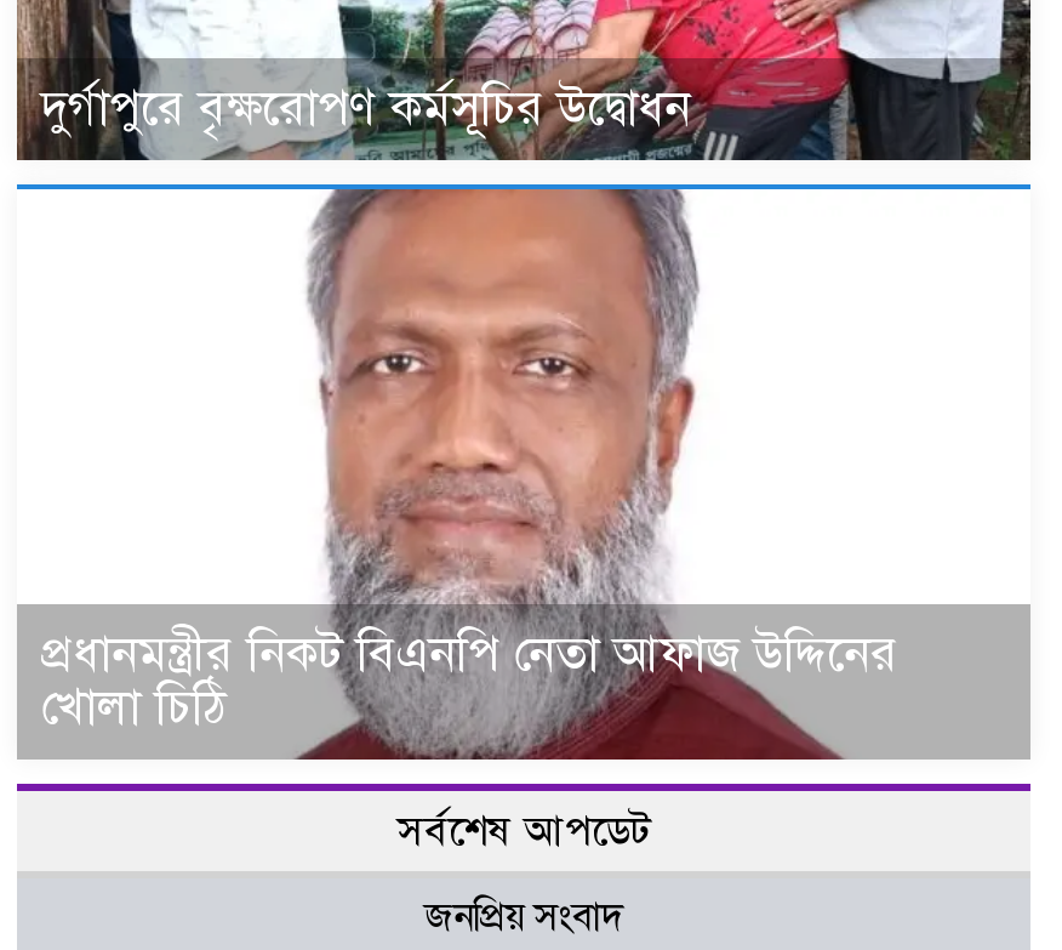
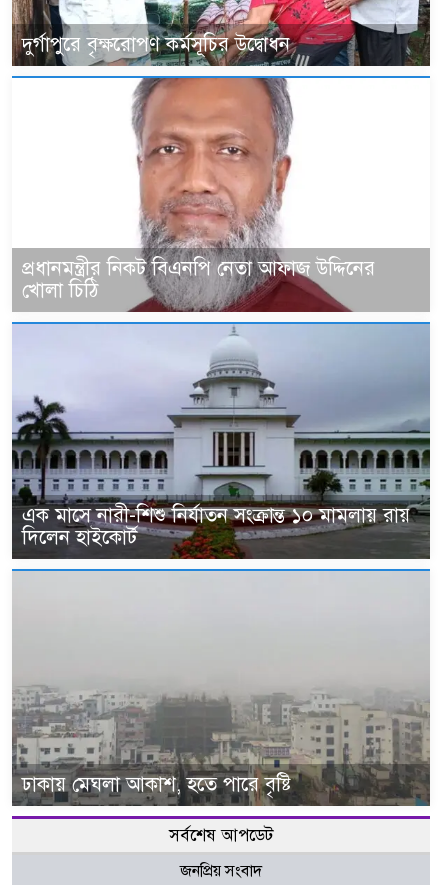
+ [image]
+ এক মাসে নারী-শিশু নির্যাতন সংক্রান্ত ১০ মামলায় রায়
+ দিলেন হাইকোর্ট

+ [image]
+ ঢাকায় মেঘলা আকাশ, হতে পারে বৃষ্টি

+ [image]
